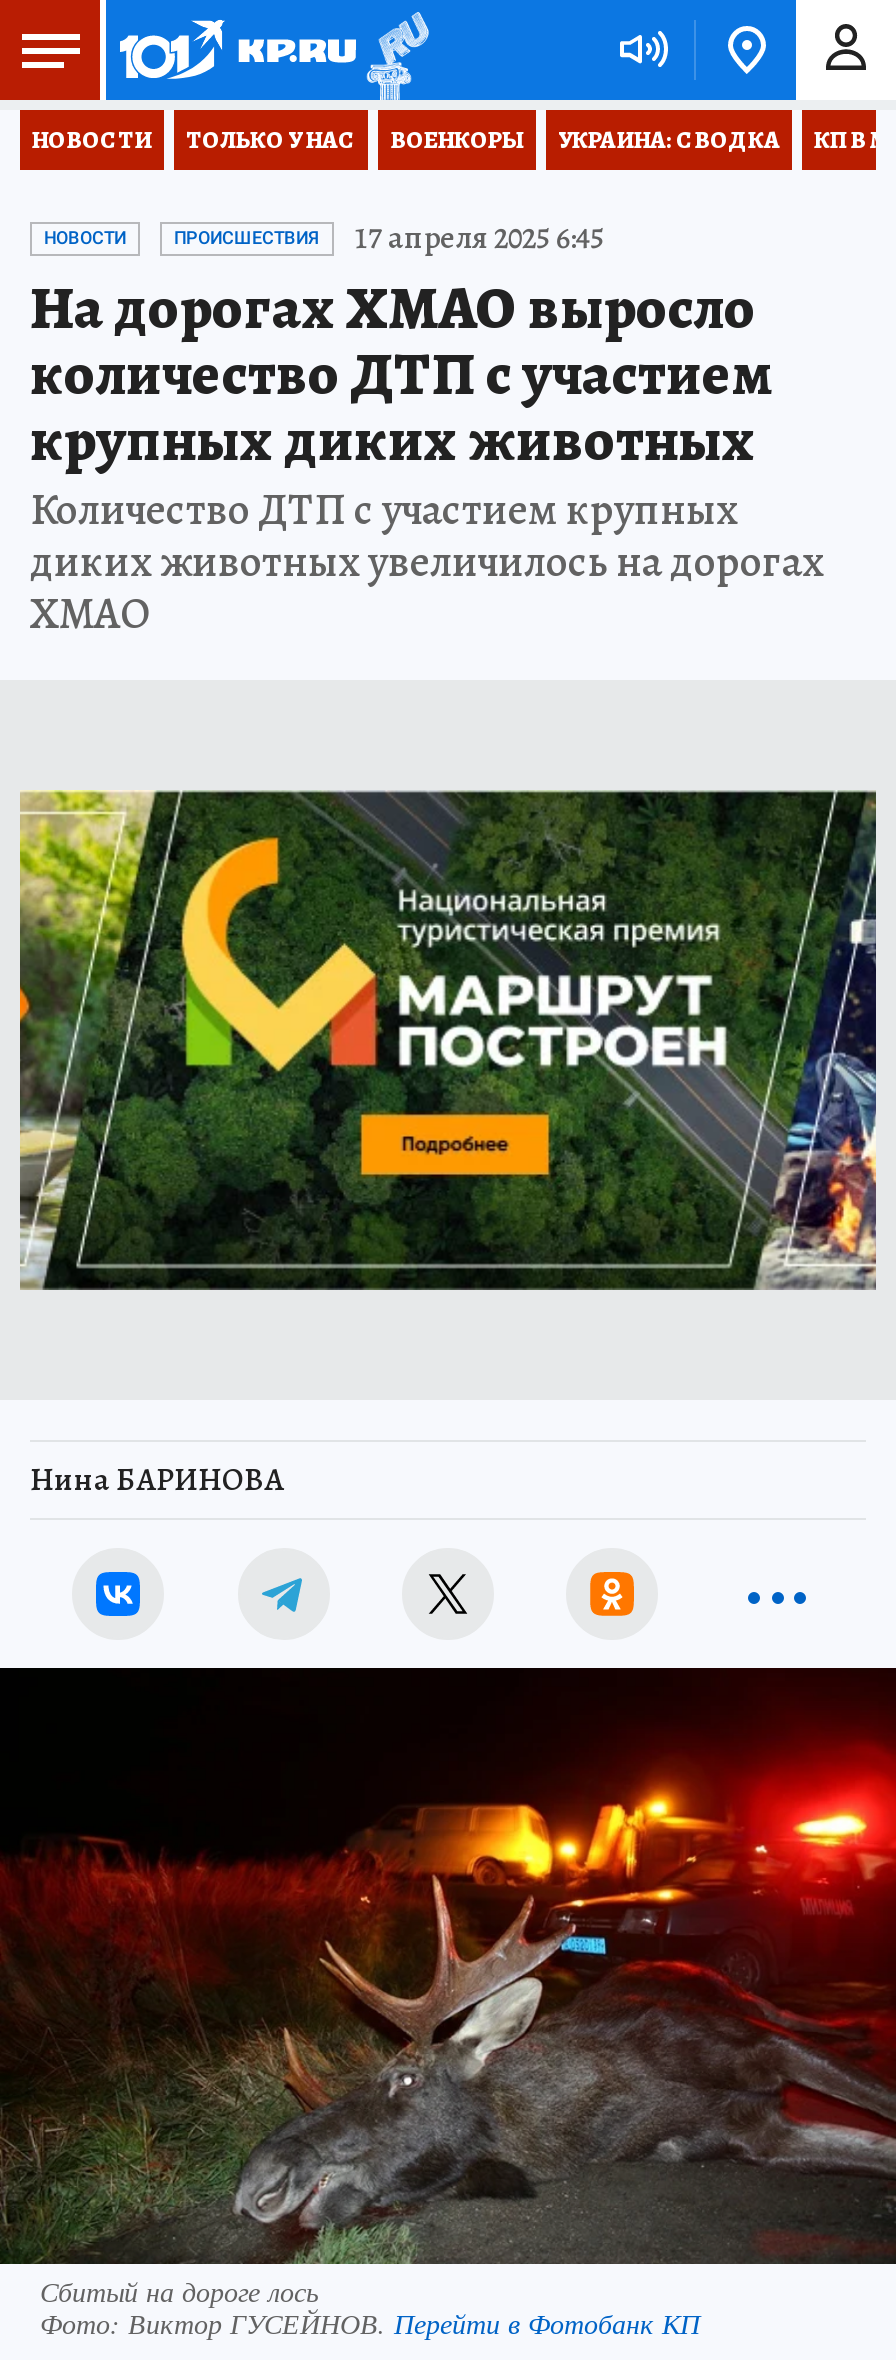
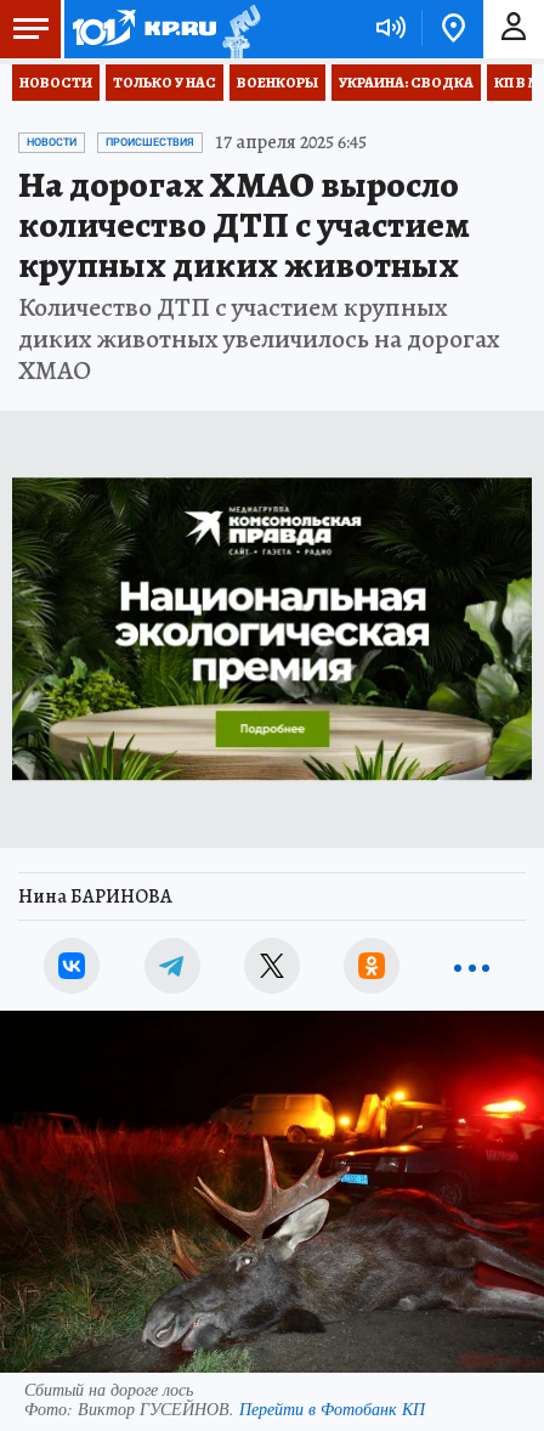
- [image]
+ [image]
